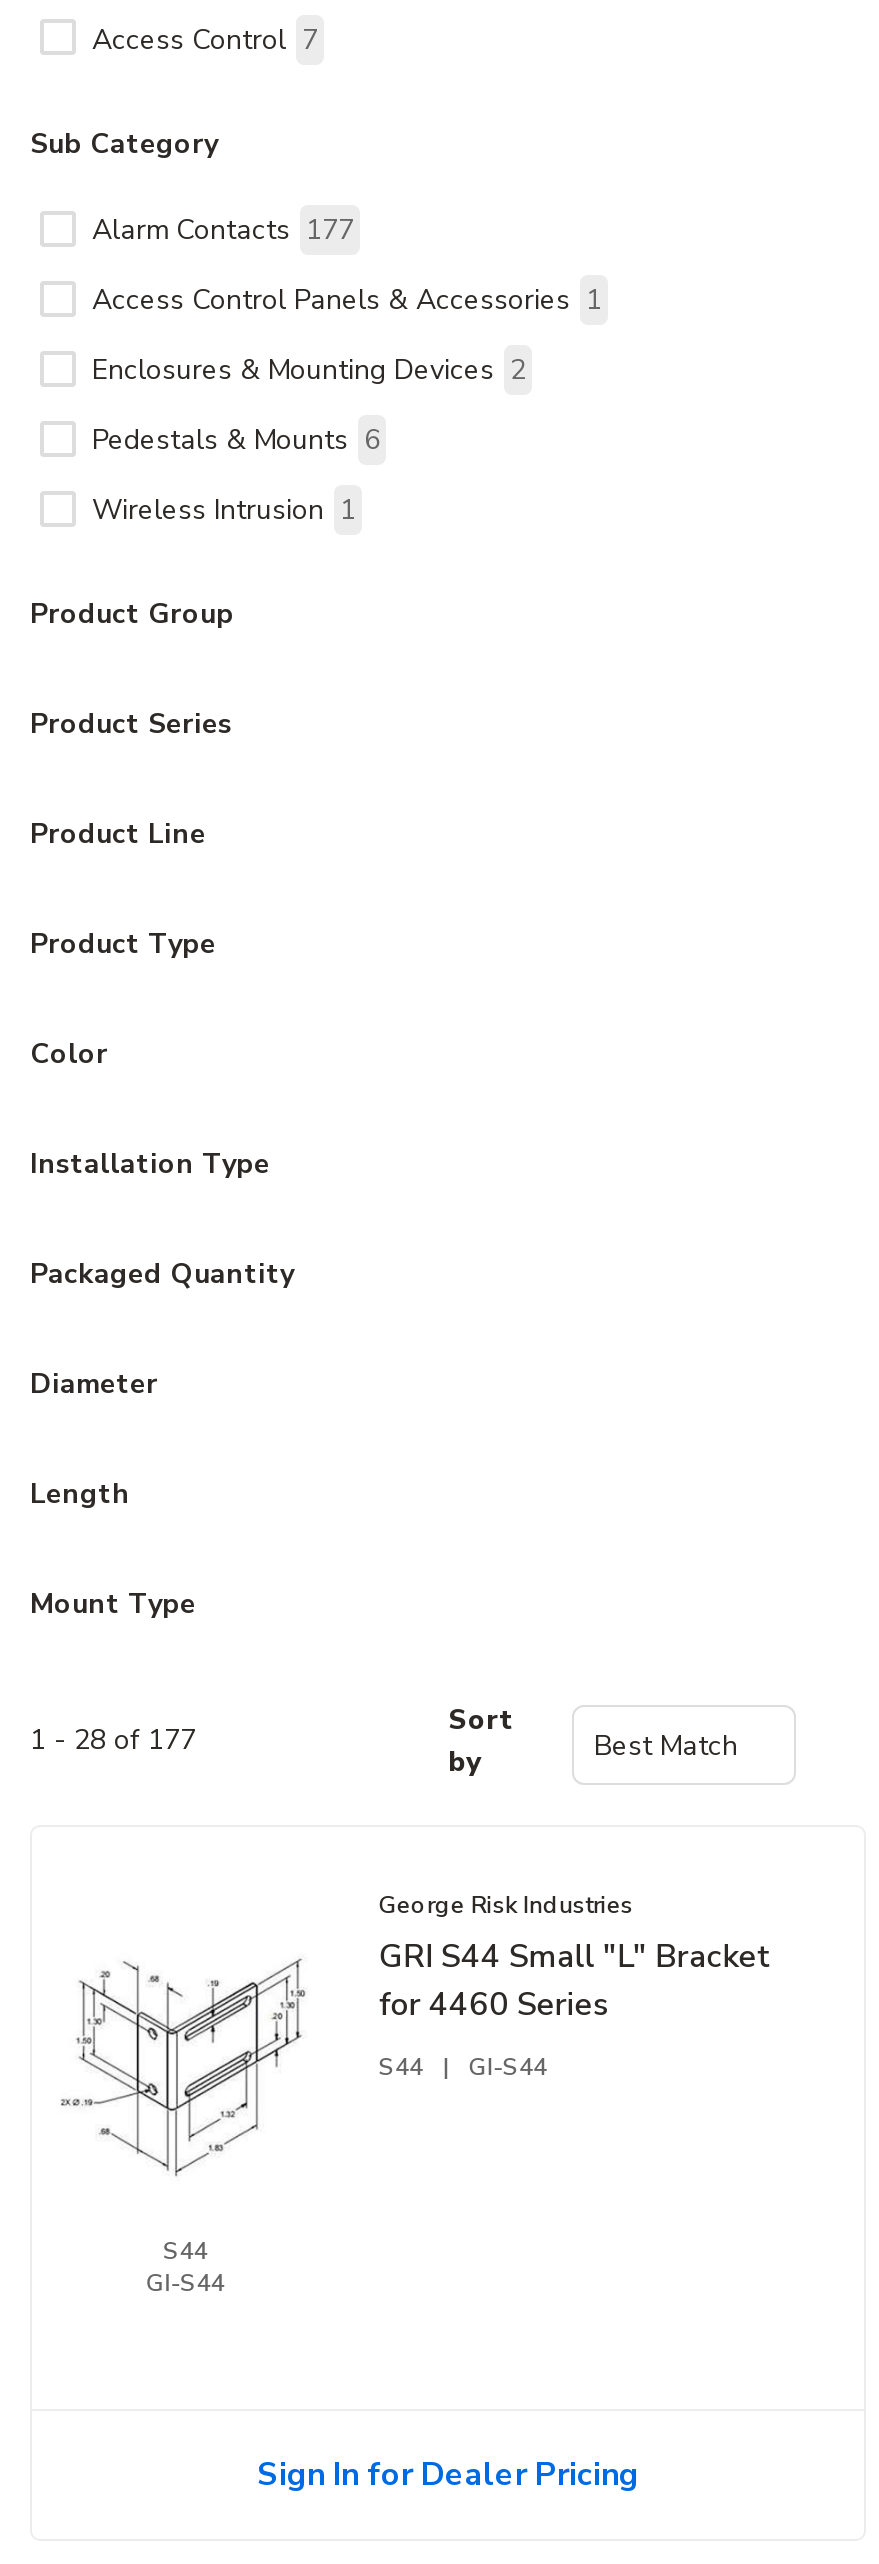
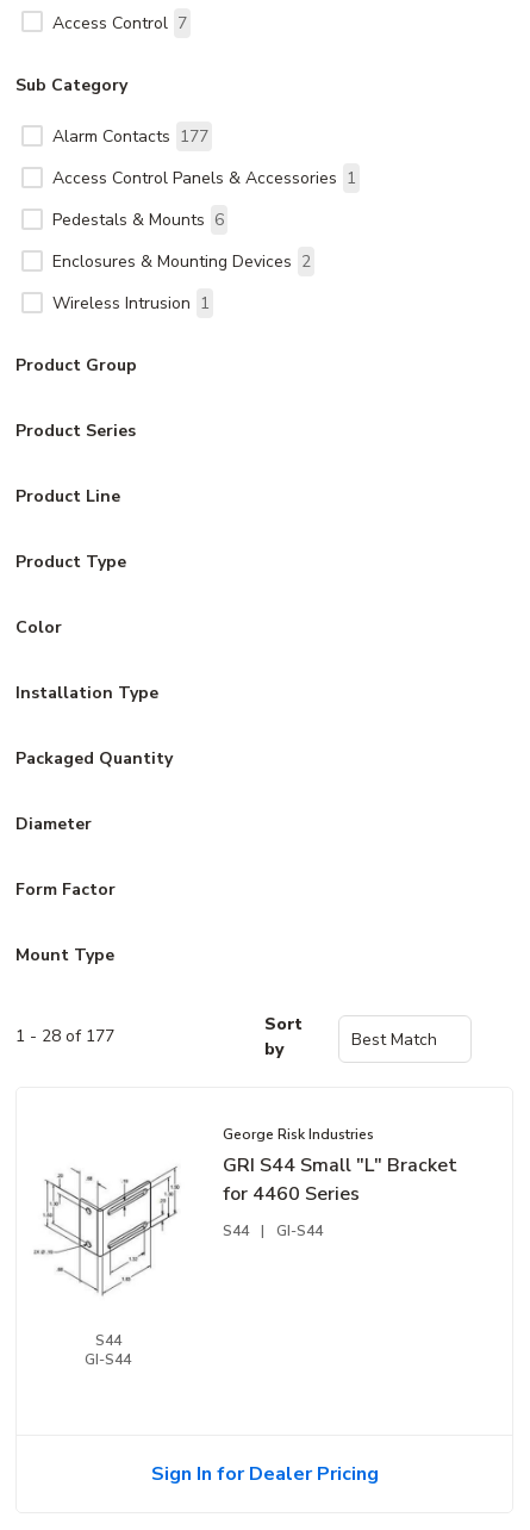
moved down: Enclosures & Mounting Devices 2

moved up: Pedestals & Mounts 6

- Length
+ Form Factor
